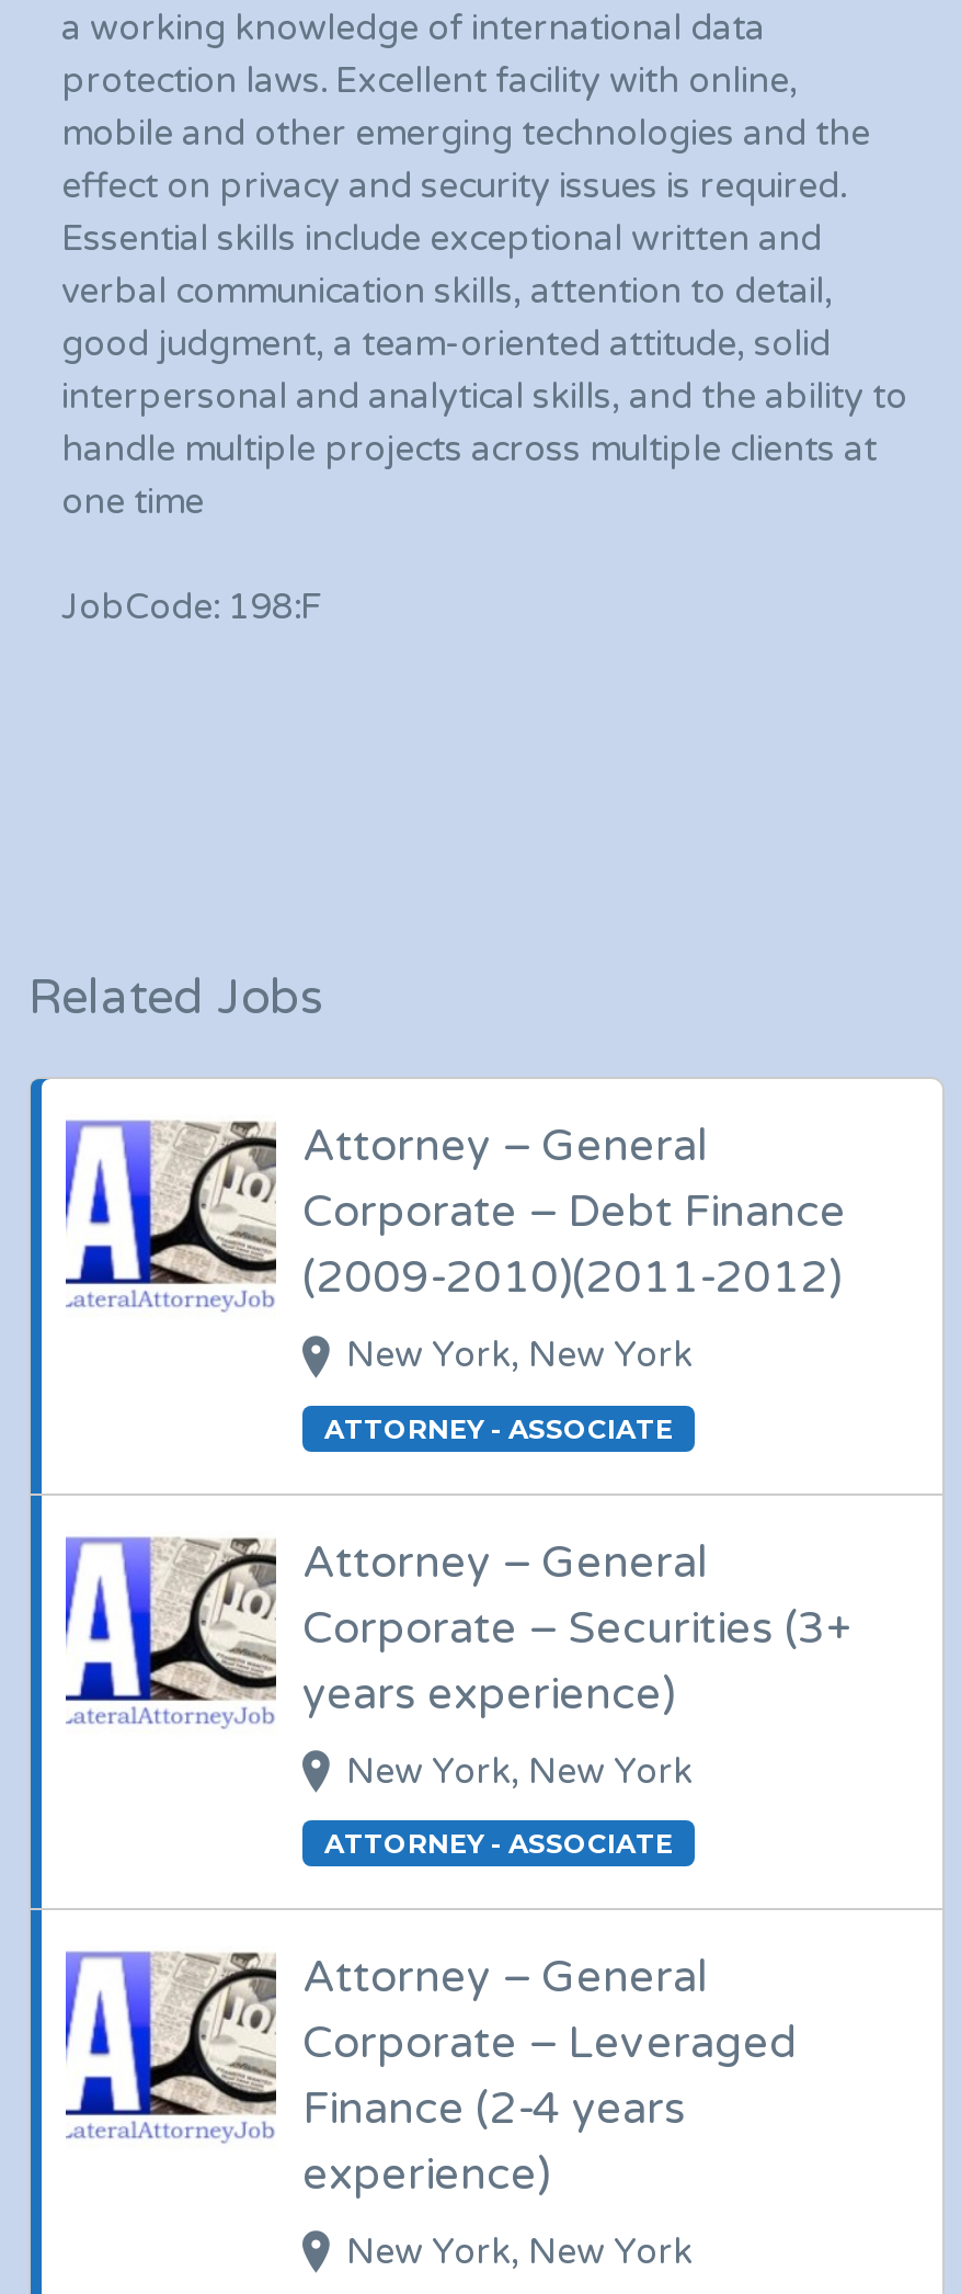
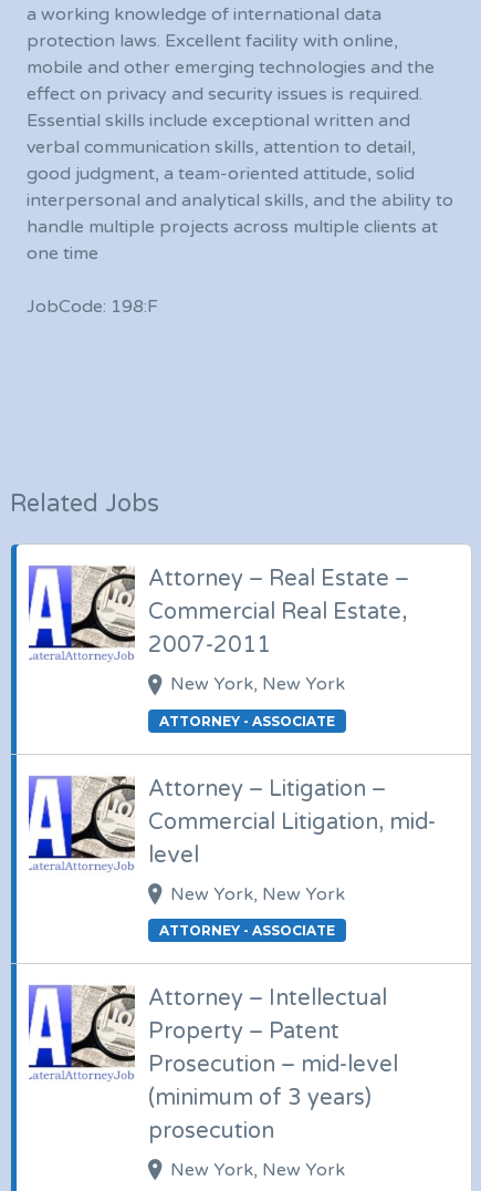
- Attorney – General
- Corporate – Debt Finance
- (2009-2010)(2011-2012)
+ Attorney – Real Estate –
+ Commercial Real Estate,
+ 2007-2011

- Attorney – General
- Corporate – Securities (3+
- years experience)
+ Attorney – Litigation –
+ Commercial Litigation, mid-
+ level

- Attorney – General
- Corporate – Leveraged
- Finance (2-4 years
- experience)
+ Attorney – Intellectual
+ Property – Patent
+ Prosecution – mid-level
+ (minimum of 3 years)
+ prosecution
